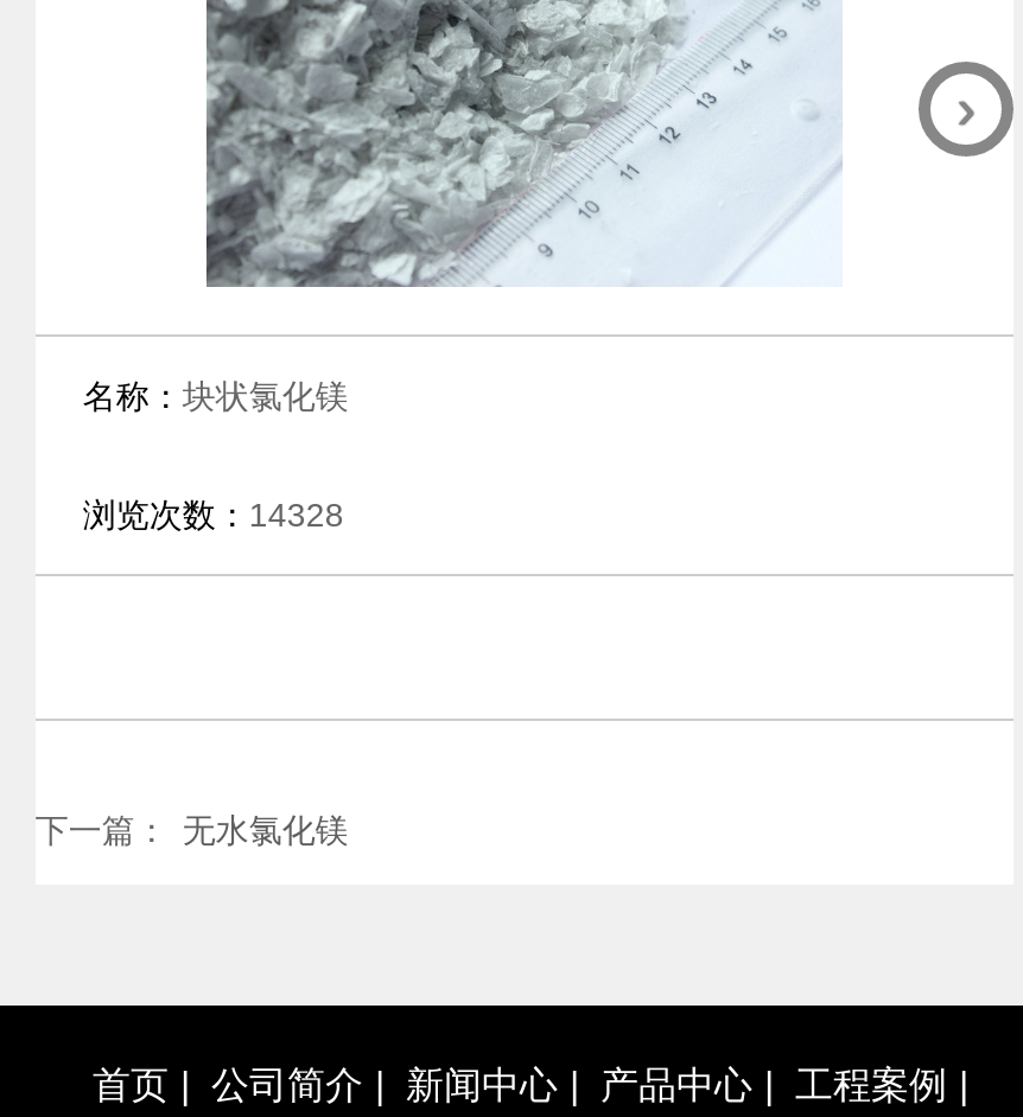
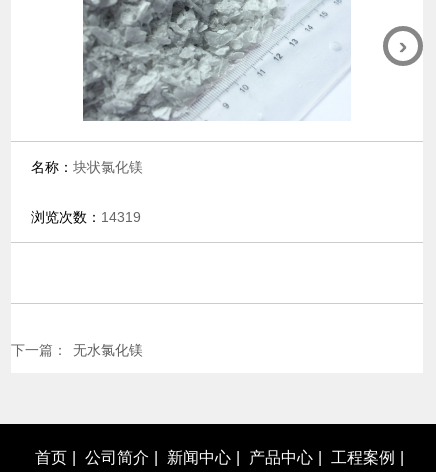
- 浏览次数：14328
+ 浏览次数：14319
